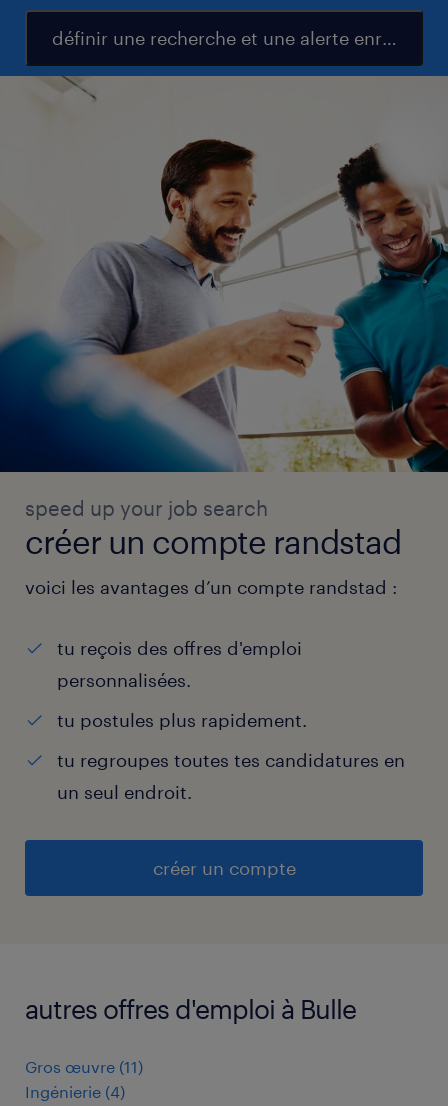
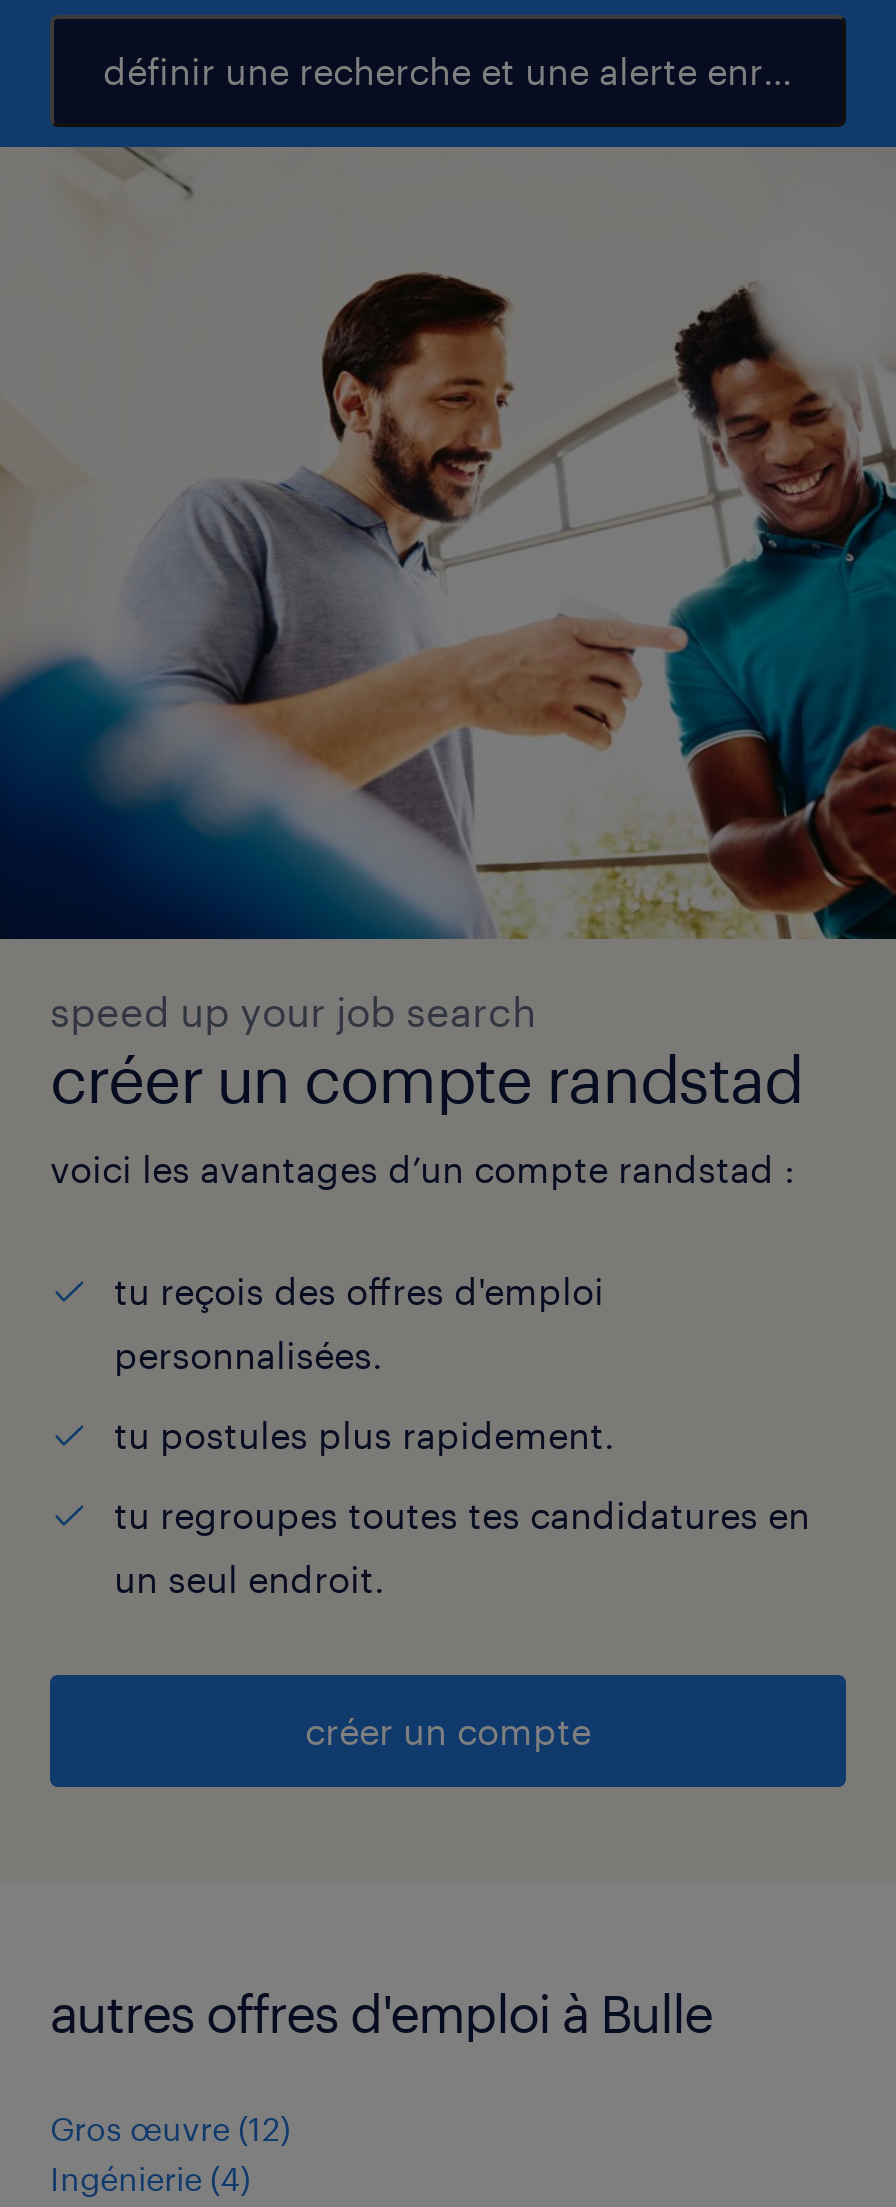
- Gros œuvre (11)
+ Gros œuvre (12)
